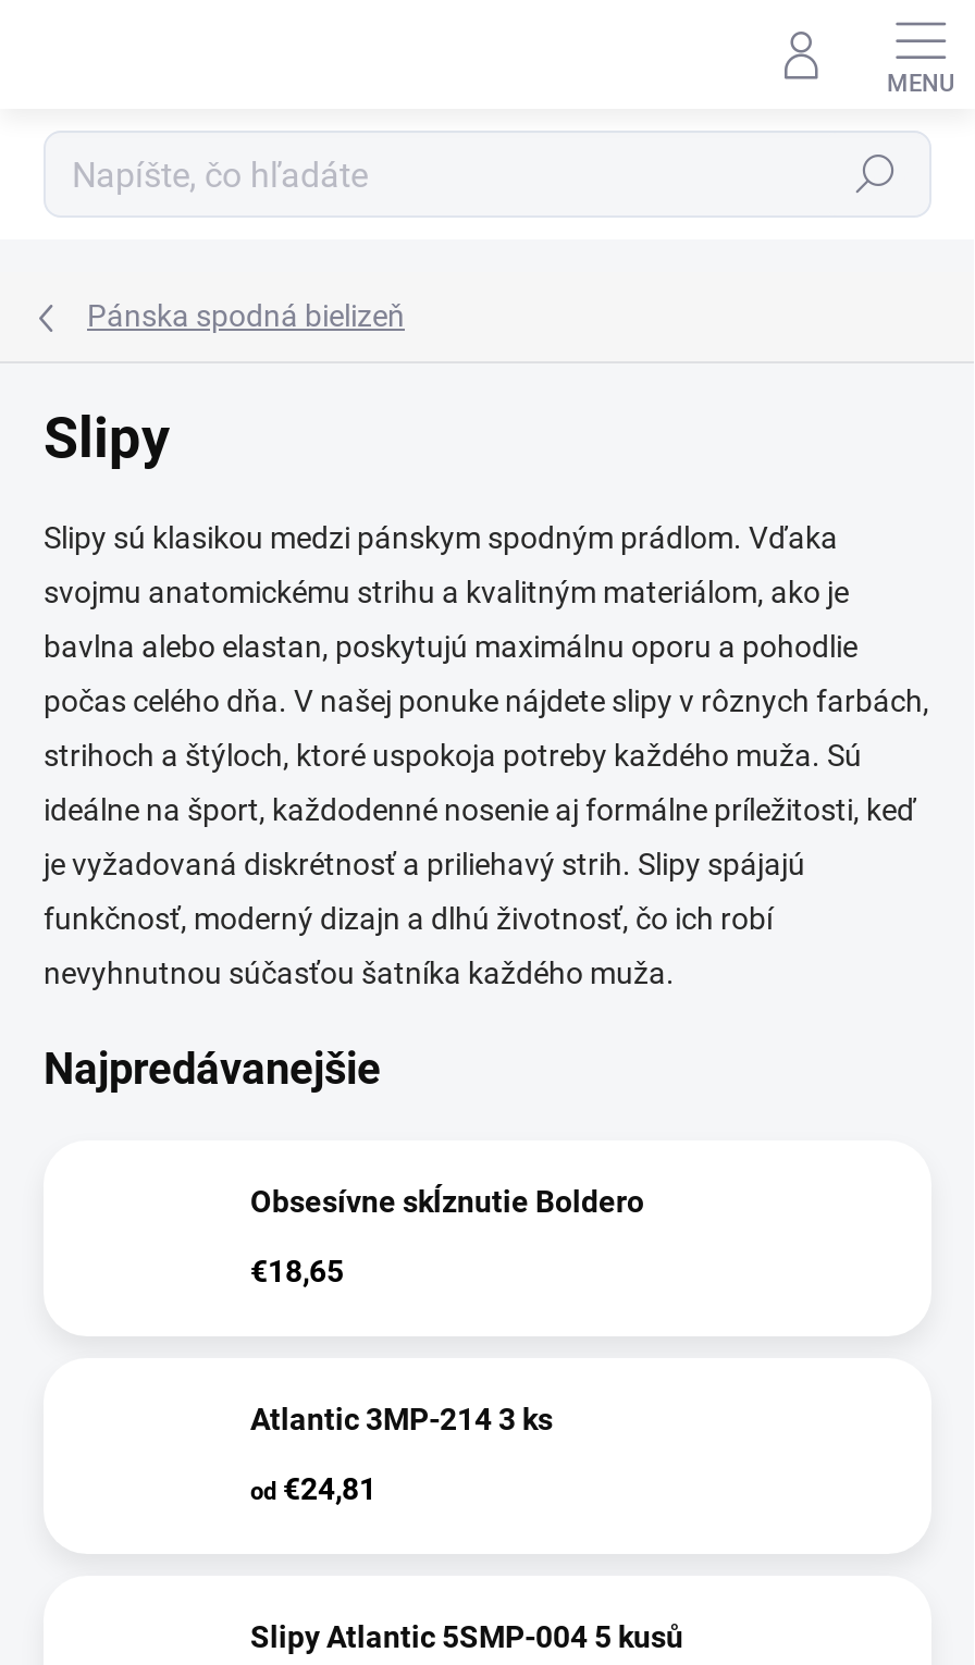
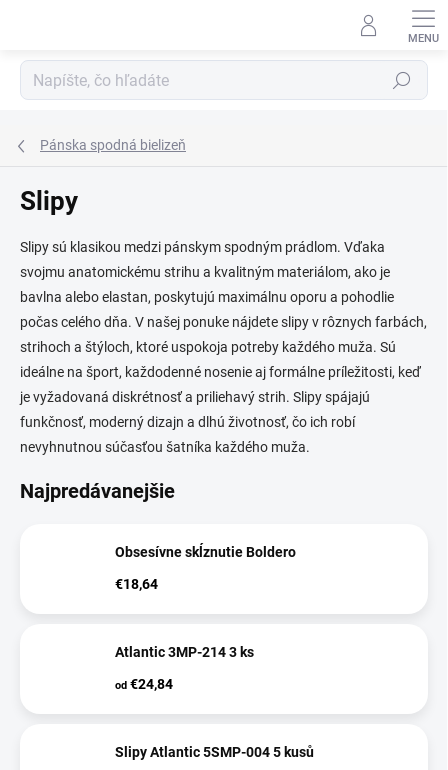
- €18,65
+ €18,64

- od €24,81
+ od €24,84
